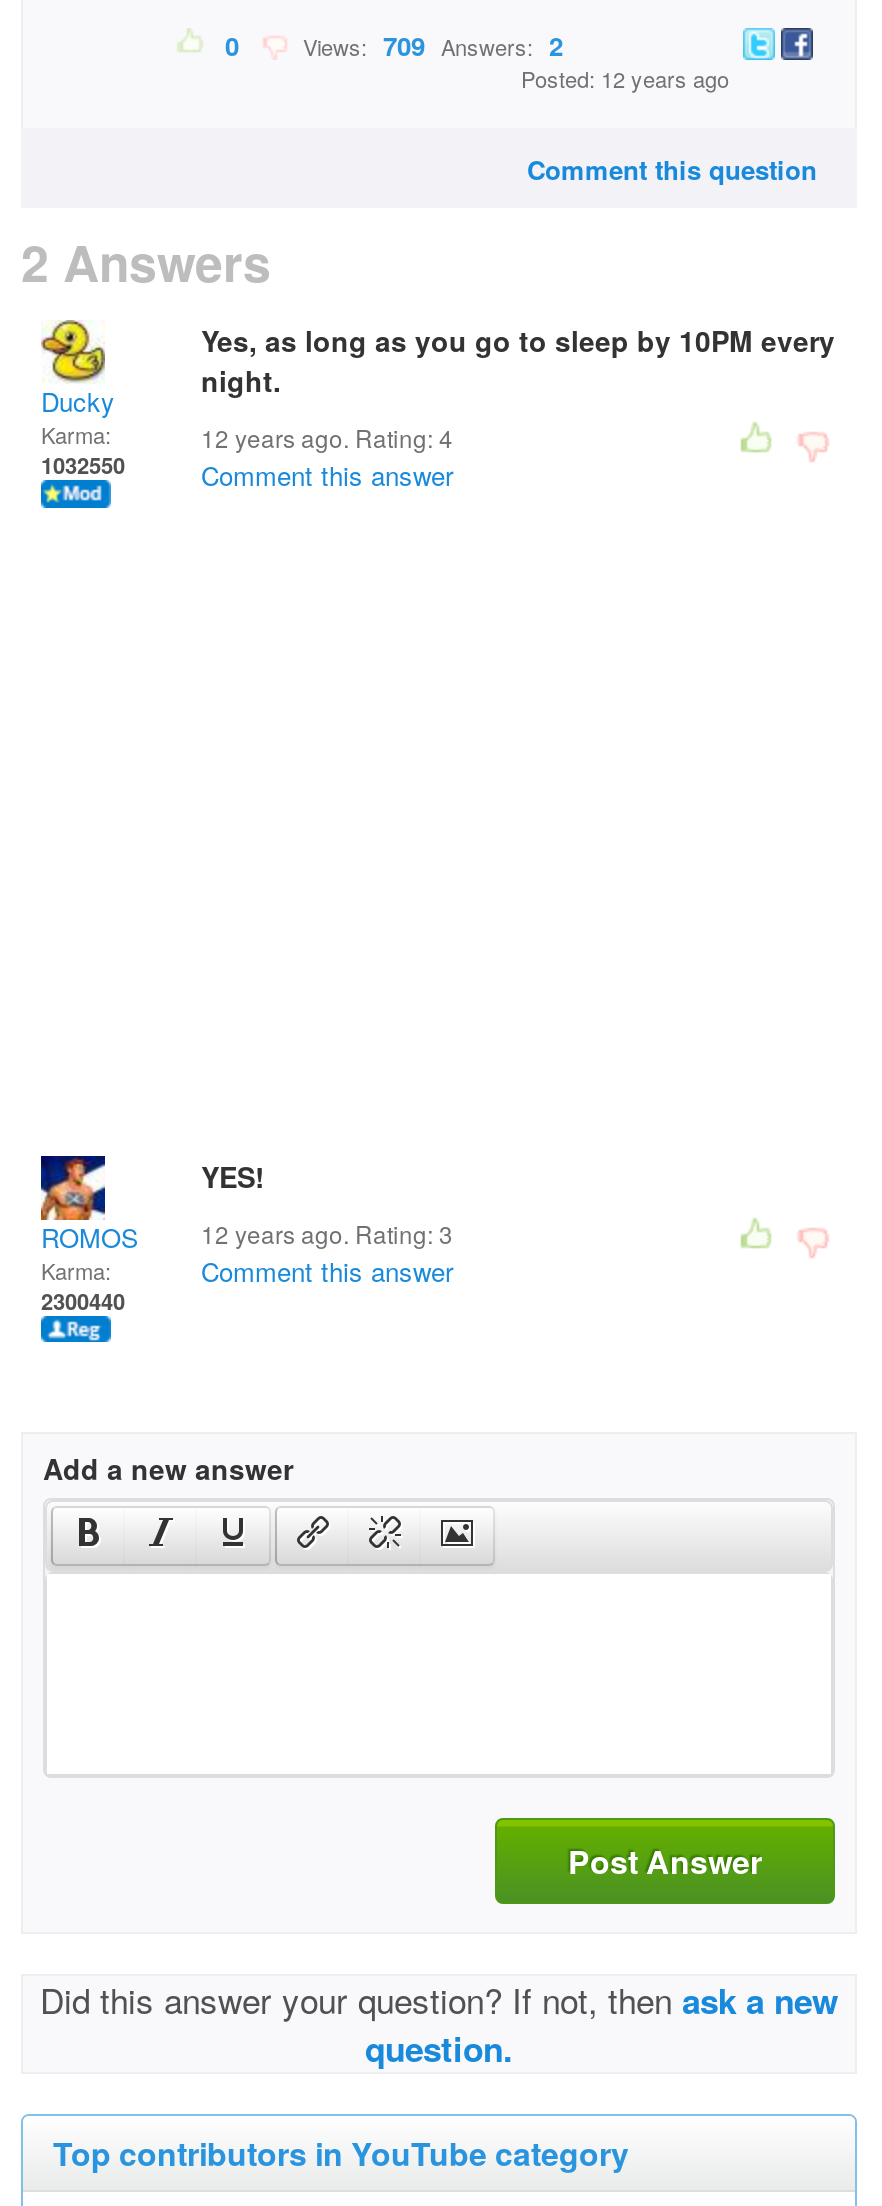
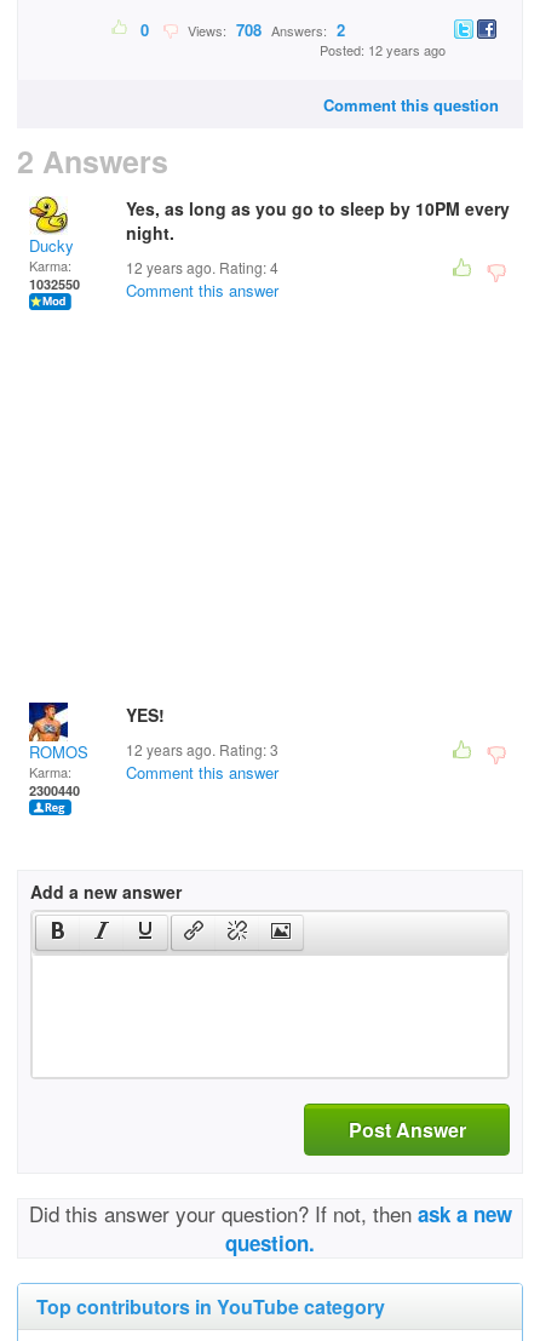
- Views: 709 Answers: 2
+ Views: 708 Answers: 2
